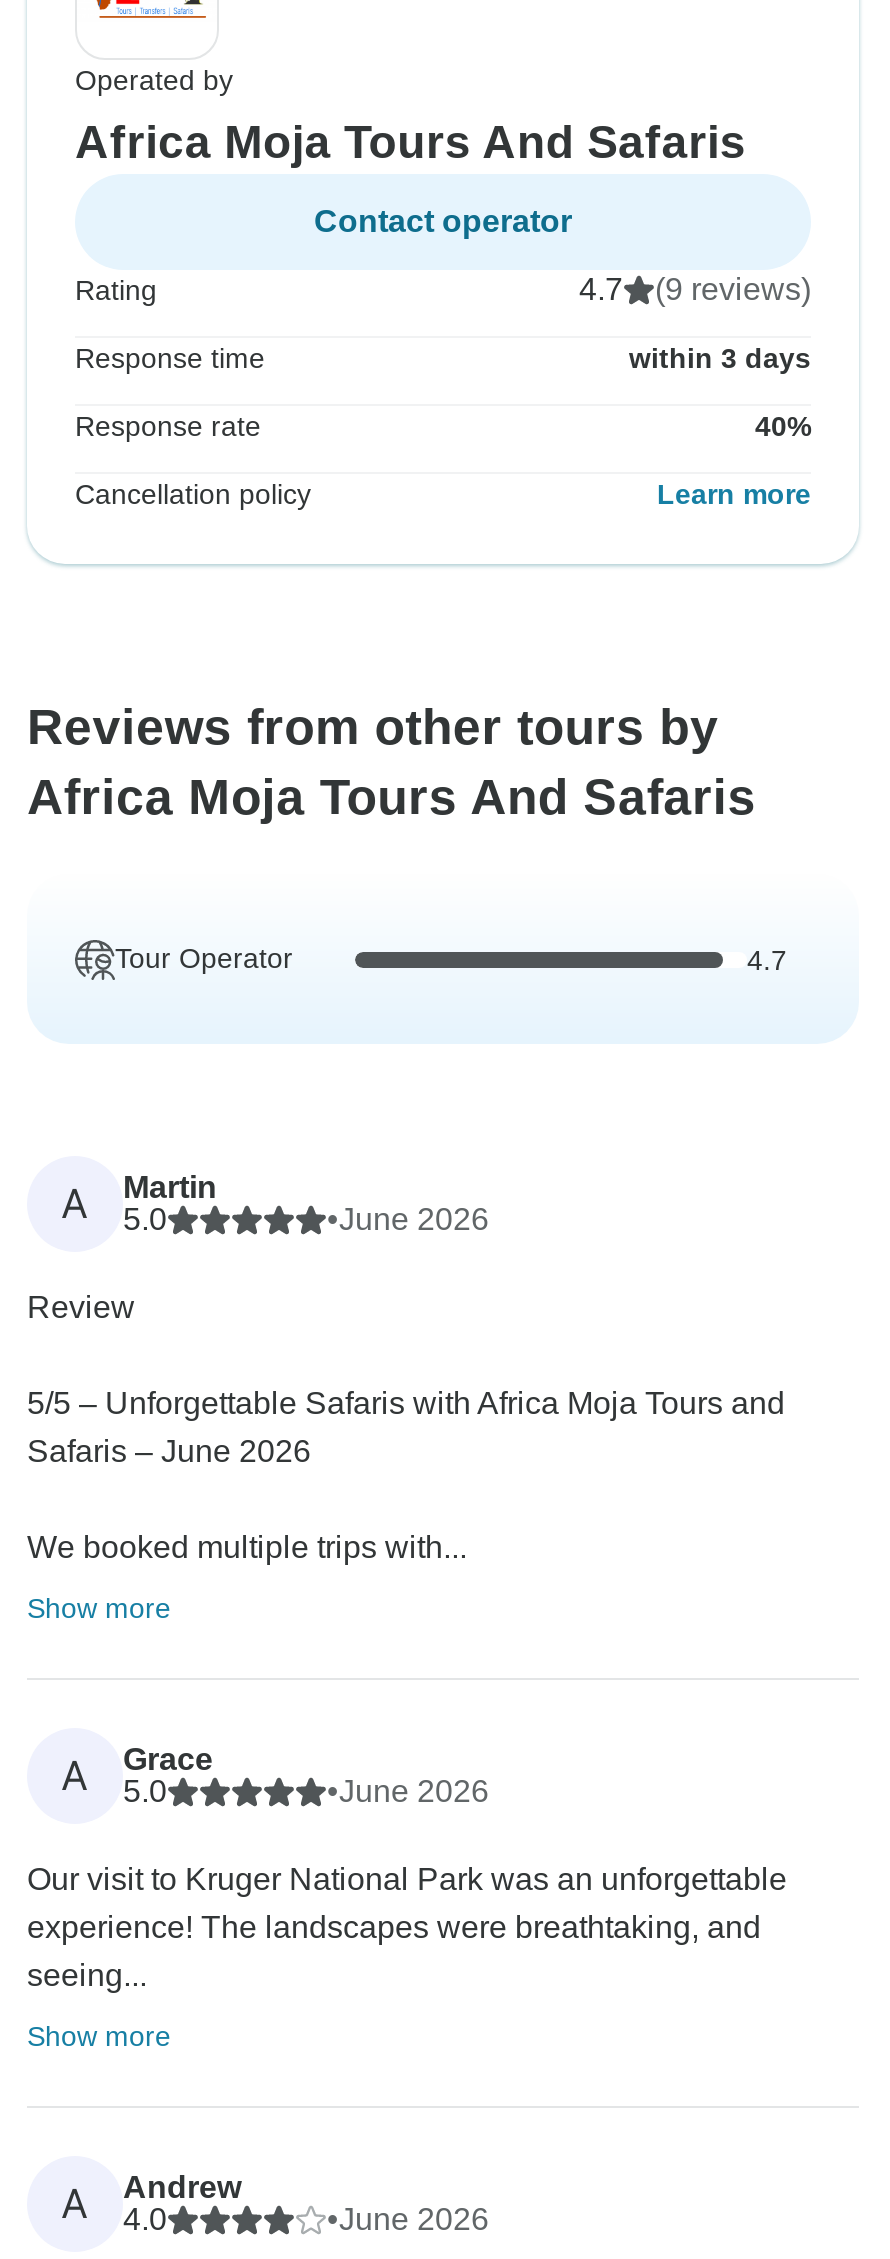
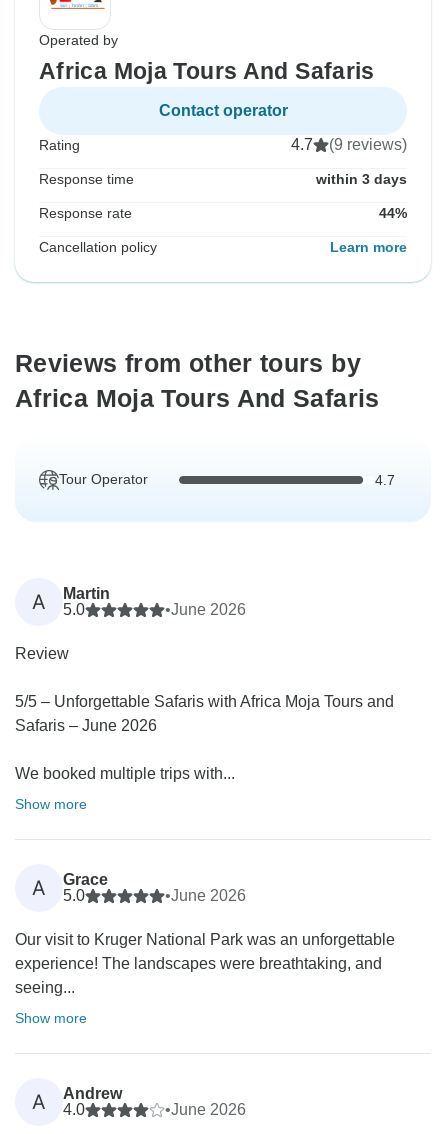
- 40%
+ 44%
